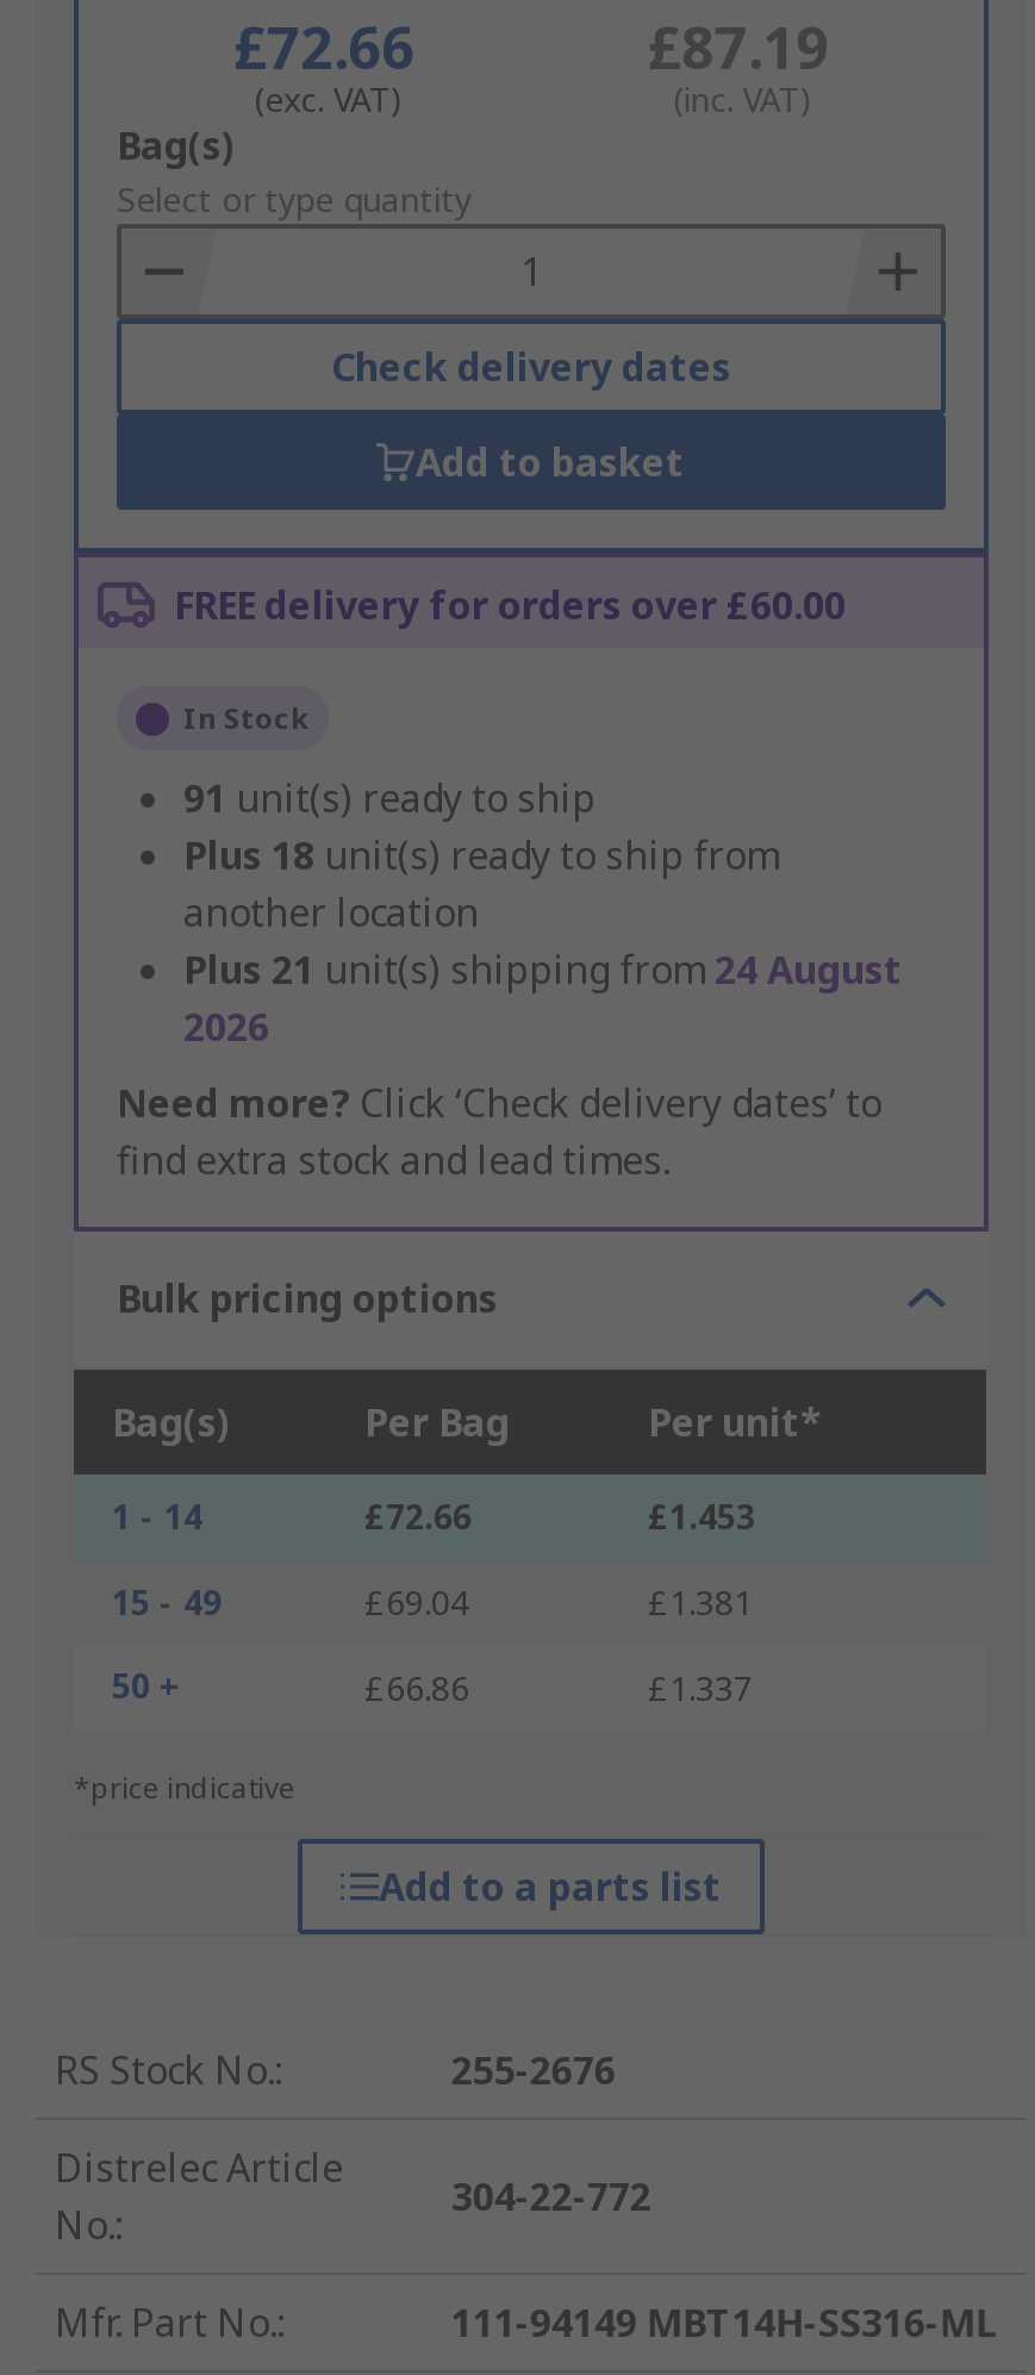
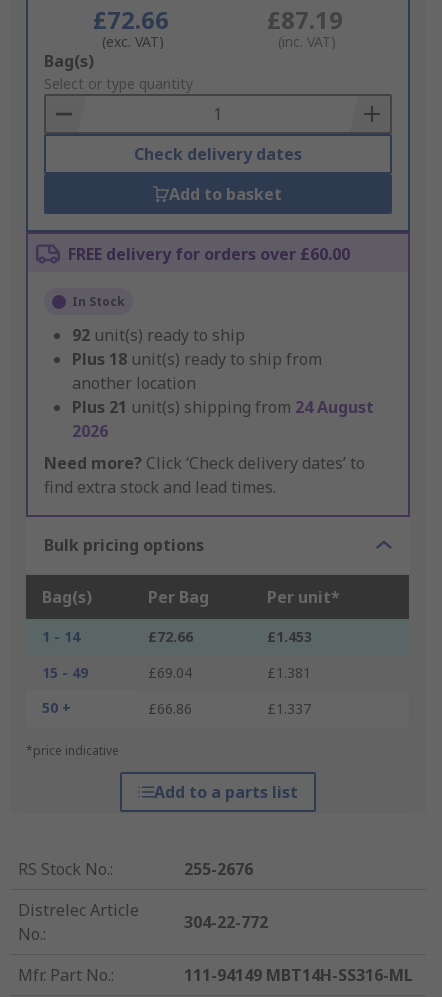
- 91 unit(s) ready to ship
+ 92 unit(s) ready to ship
